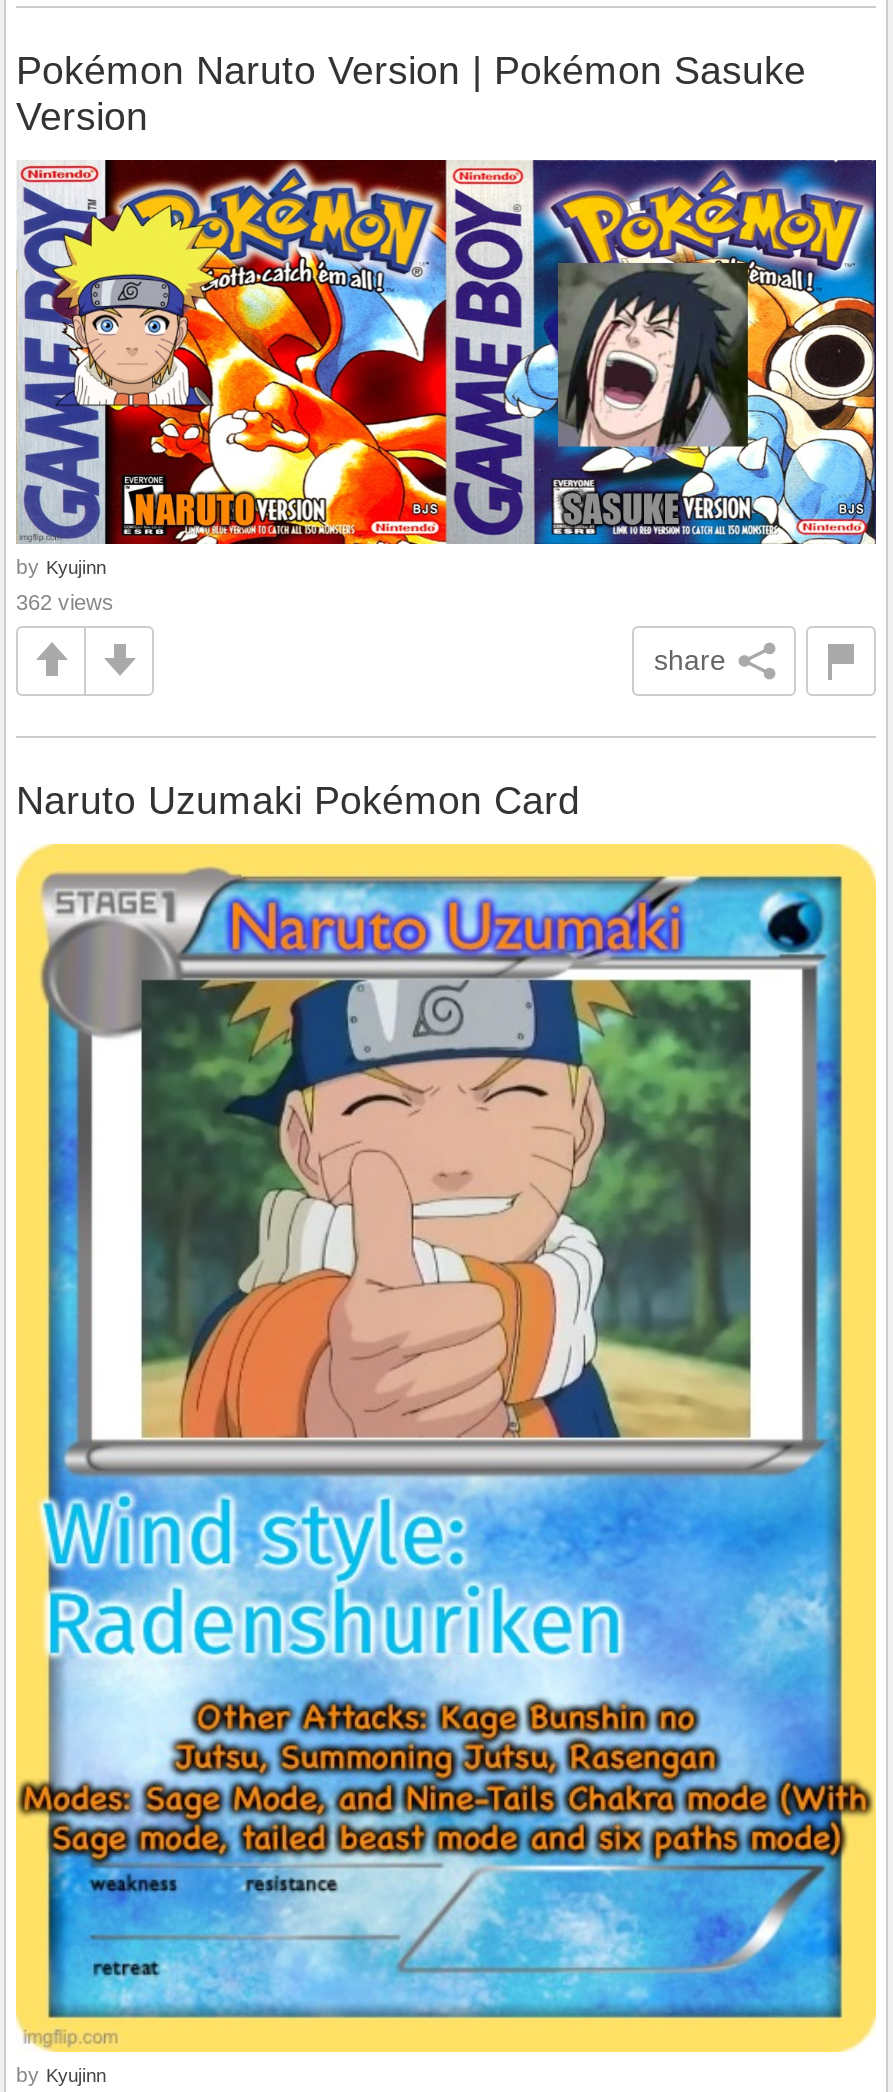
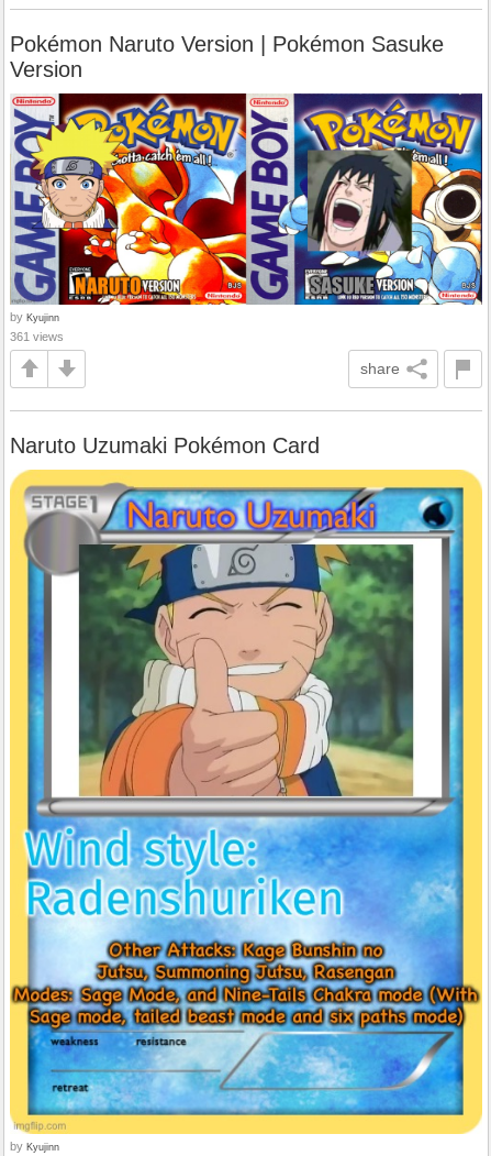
- 362 views
+ 361 views
